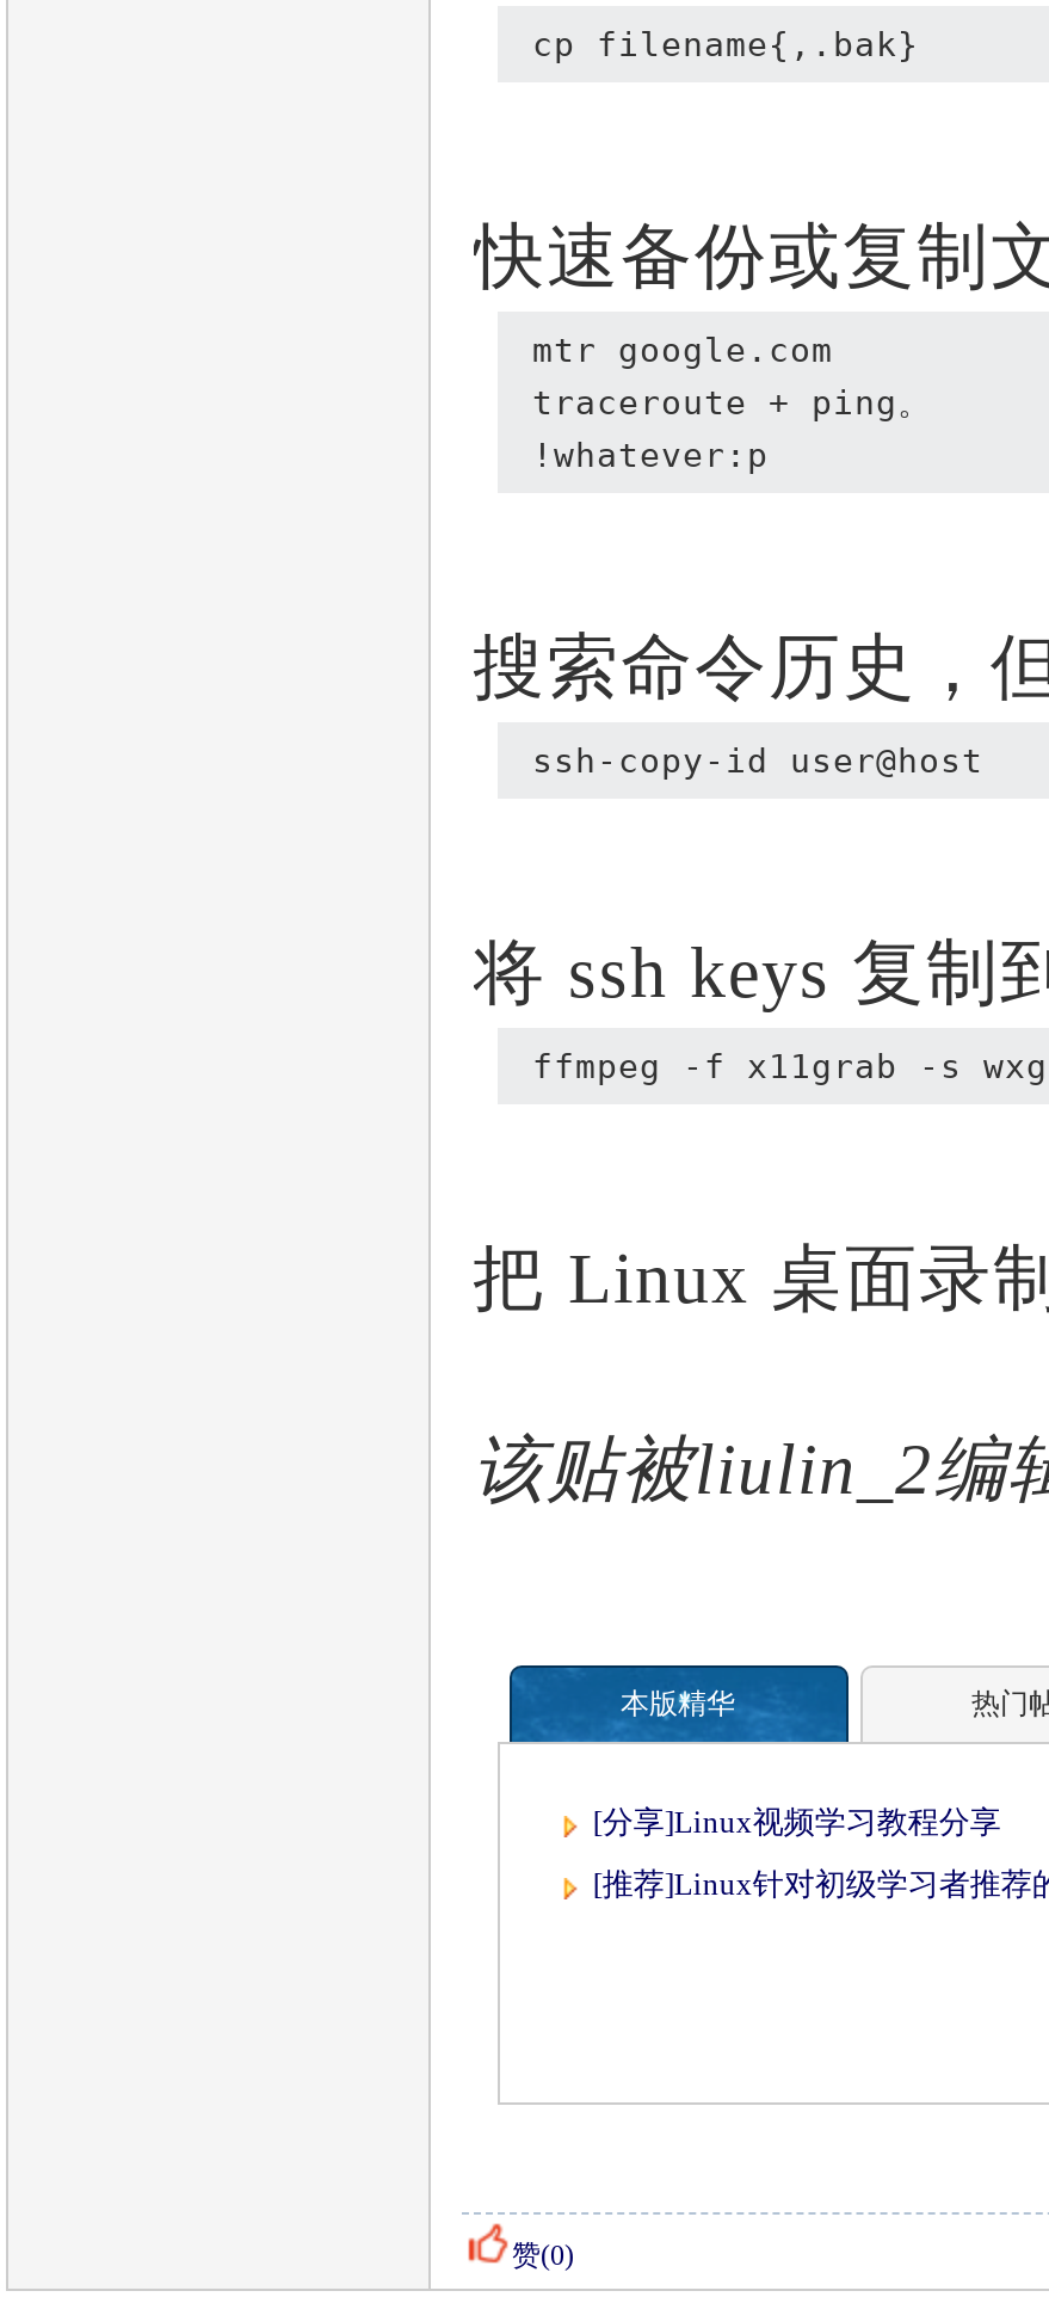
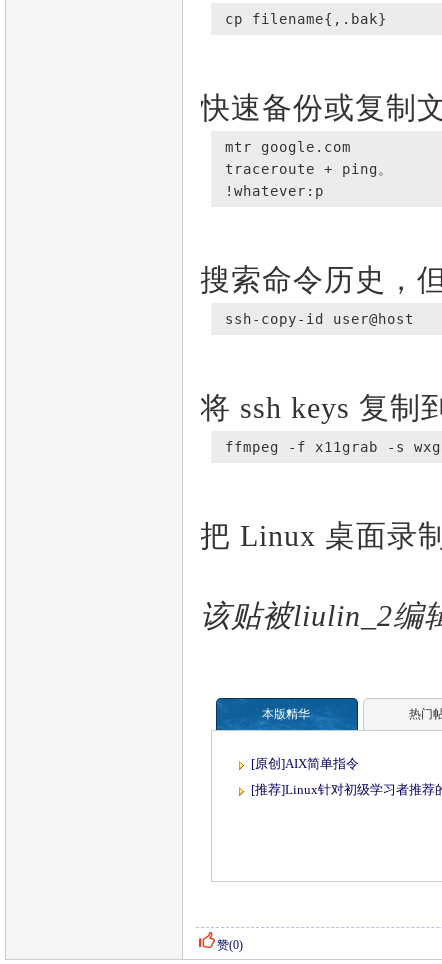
- [分享]Linux视频学习教程分享
+ [原创]AIX简单指令
